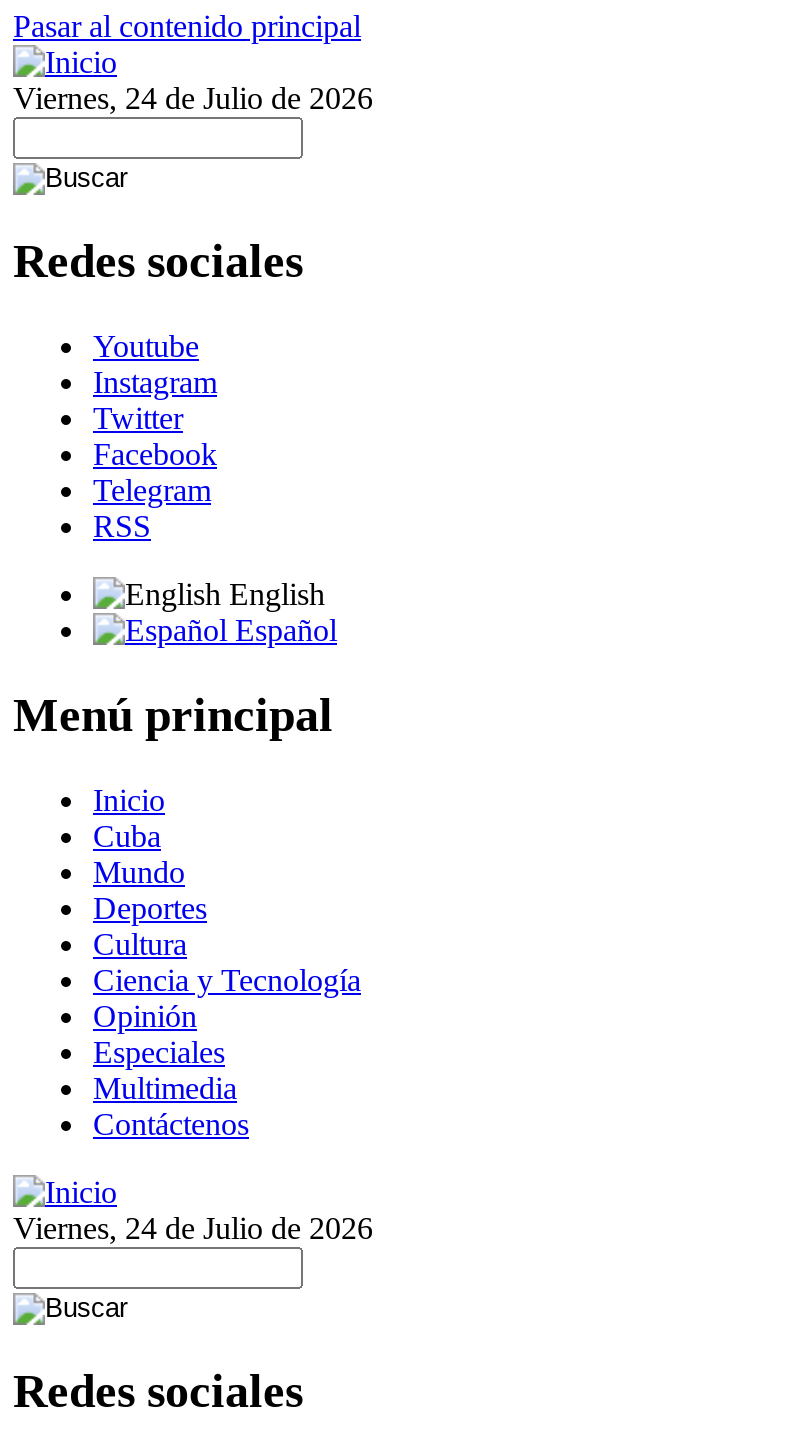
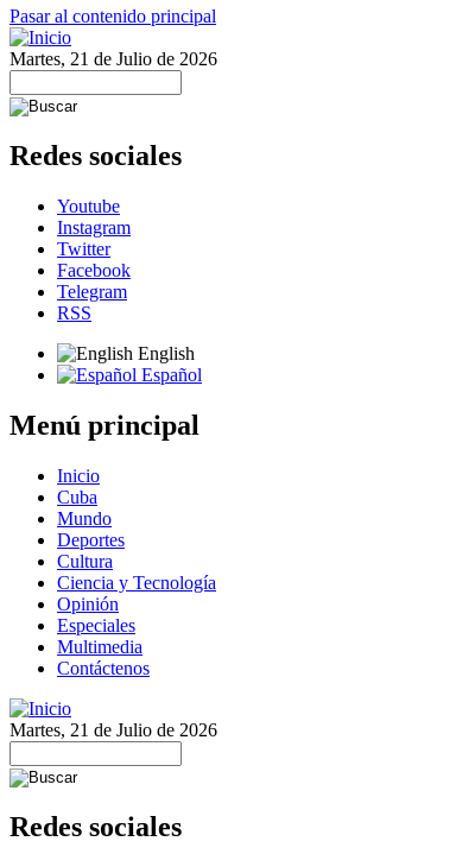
- Viernes, 24 de Julio de 2026
+ Martes, 21 de Julio de 2026

- Viernes, 24 de Julio de 2026
+ Martes, 21 de Julio de 2026
